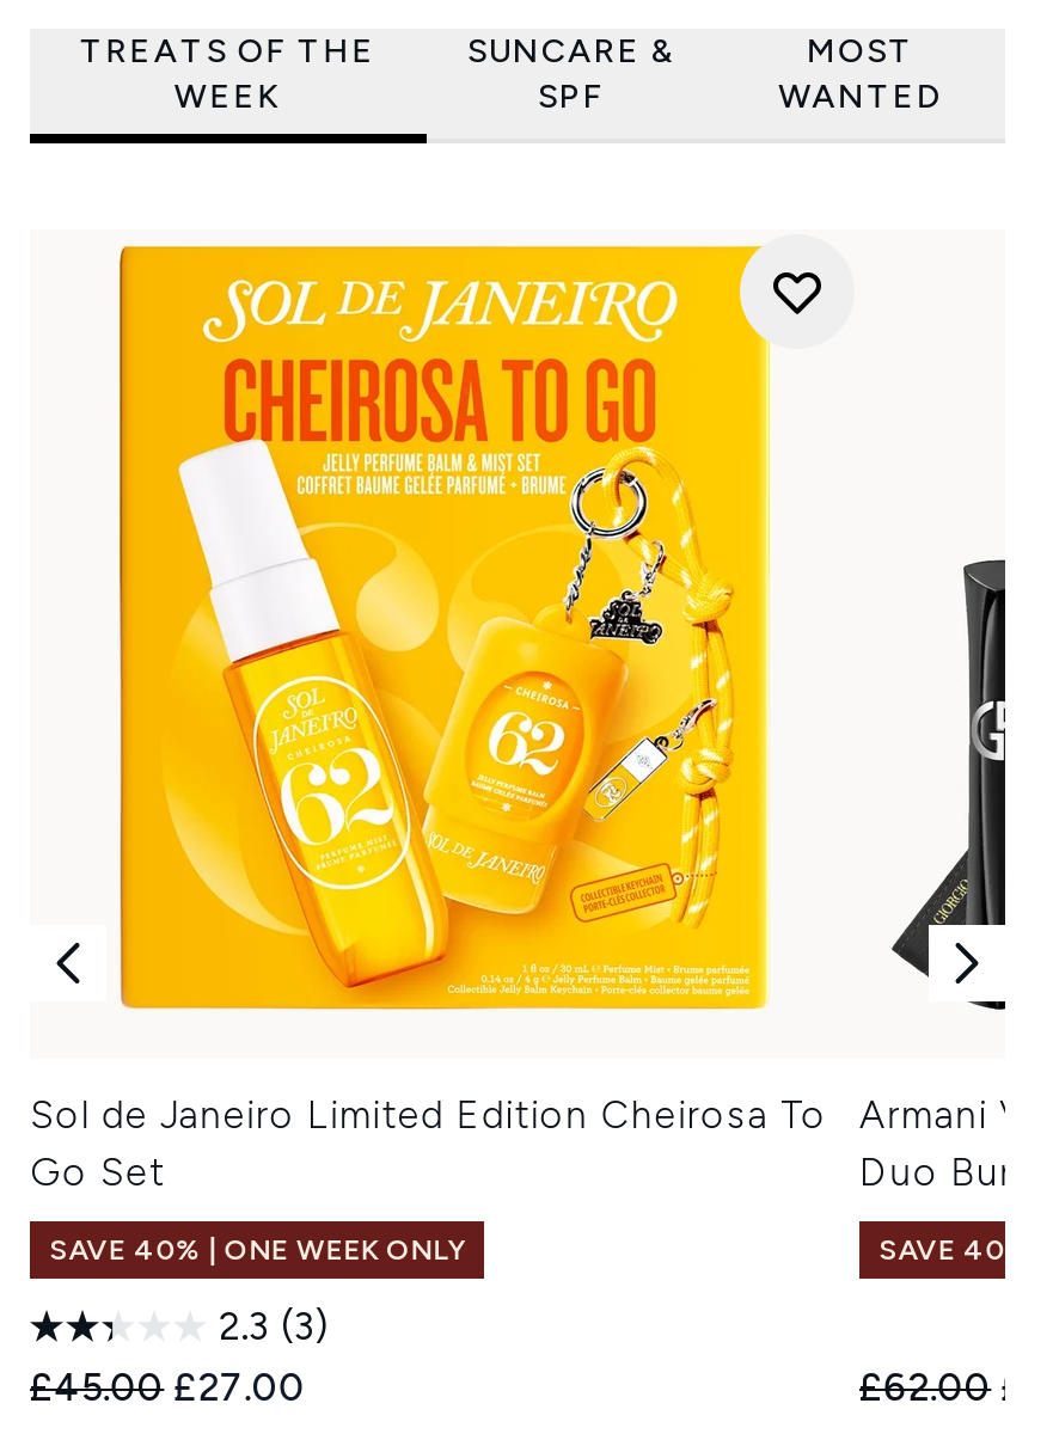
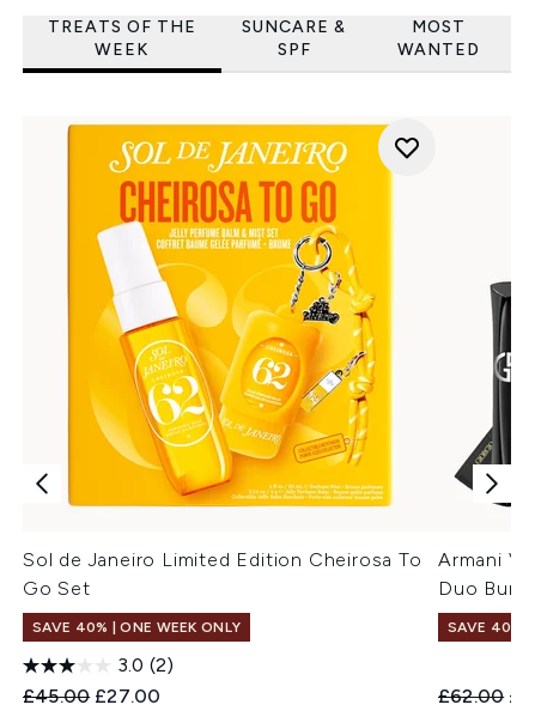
- 2.3 (3)
+ 3.0 (2)
